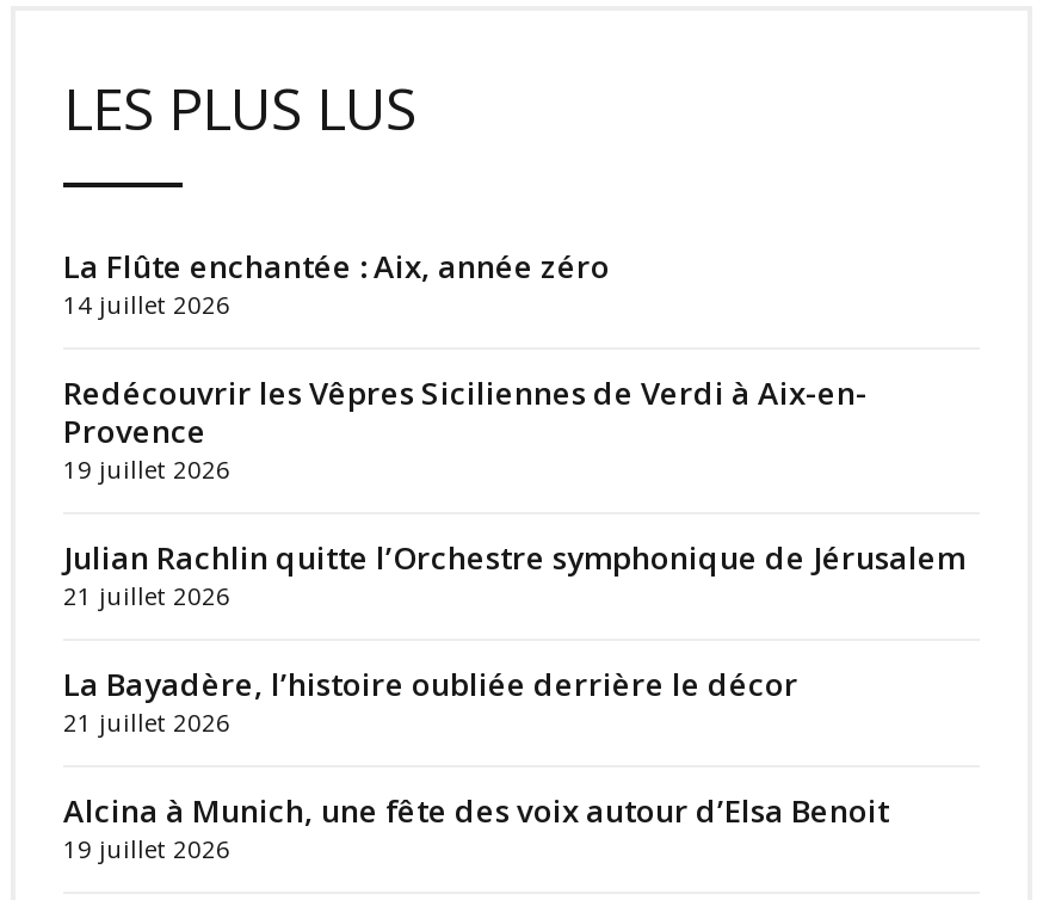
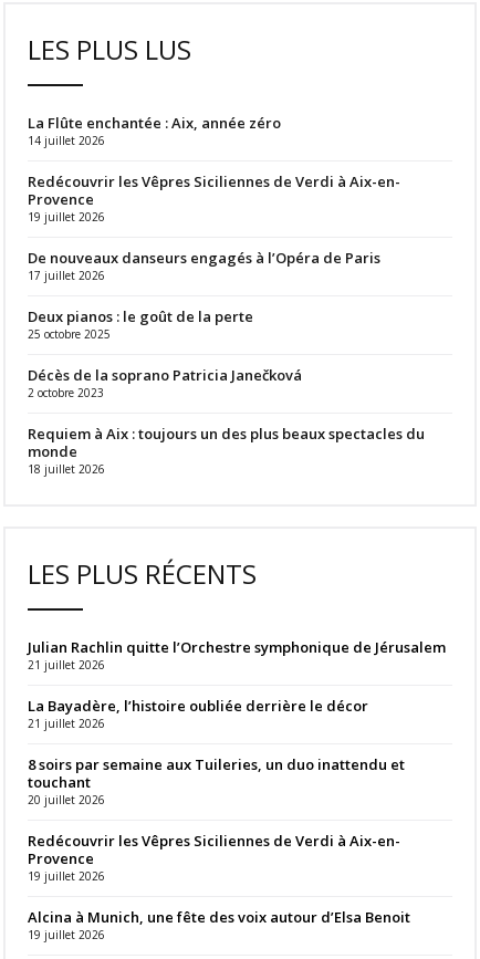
+ De nouveaux danseurs engagés à l’Opéra de Paris
+ 17 juillet 2026
+ Deux pianos : le goût de la perte
+ 25 octobre 2025
+ Décès de la soprano Patricia Janečková
+ 2 octobre 2023
+ Requiem à Aix : toujours un des plus beaux spectacles du
+ monde
+ 18 juillet 2026
+ LES PLUS RÉCENTS

+ 8 soirs par semaine aux Tuileries, un duo inattendu et
+ touchant
+ 20 juillet 2026
+ Redécouvrir les Vêpres Siciliennes de Verdi à Aix-en-
+ Provence
+ 19 juillet 2026
